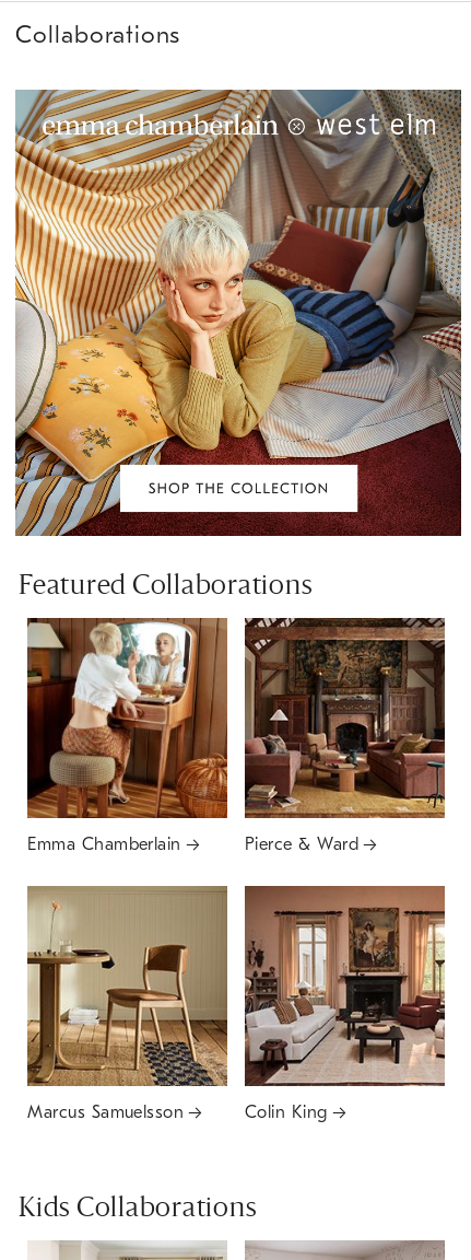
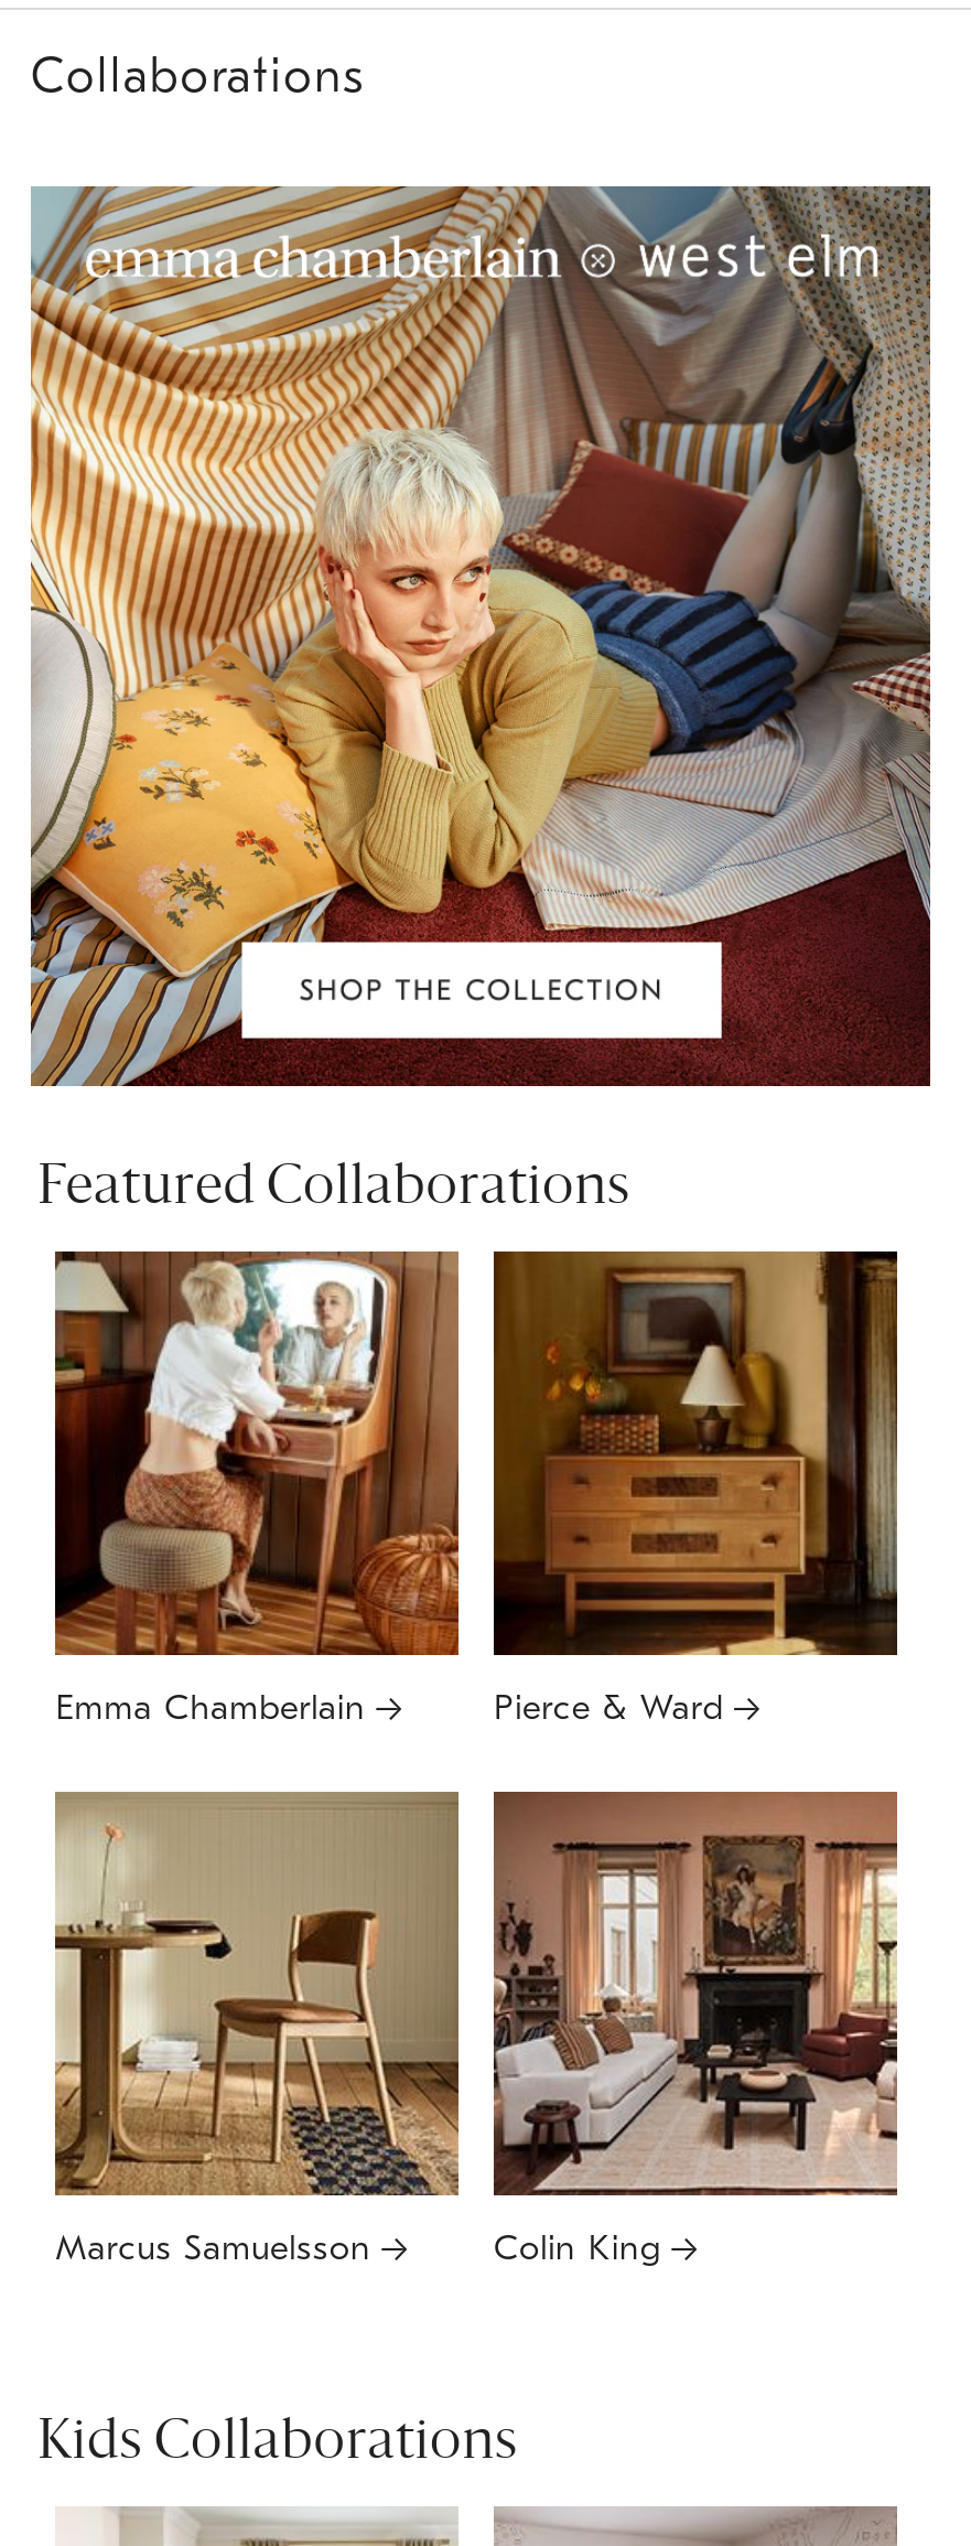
- [image]
+ [image]
